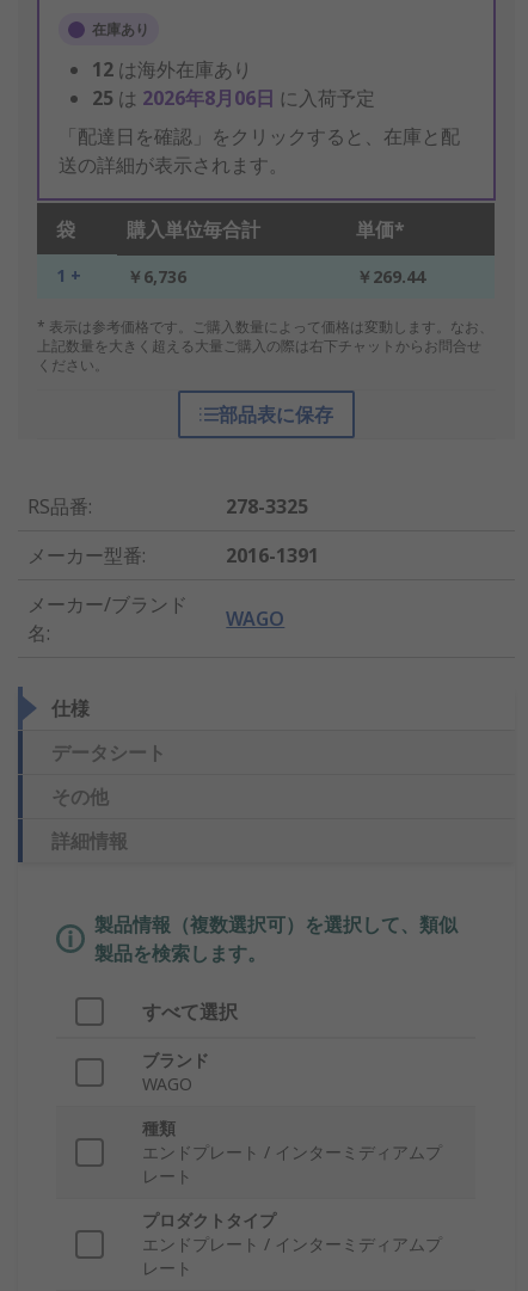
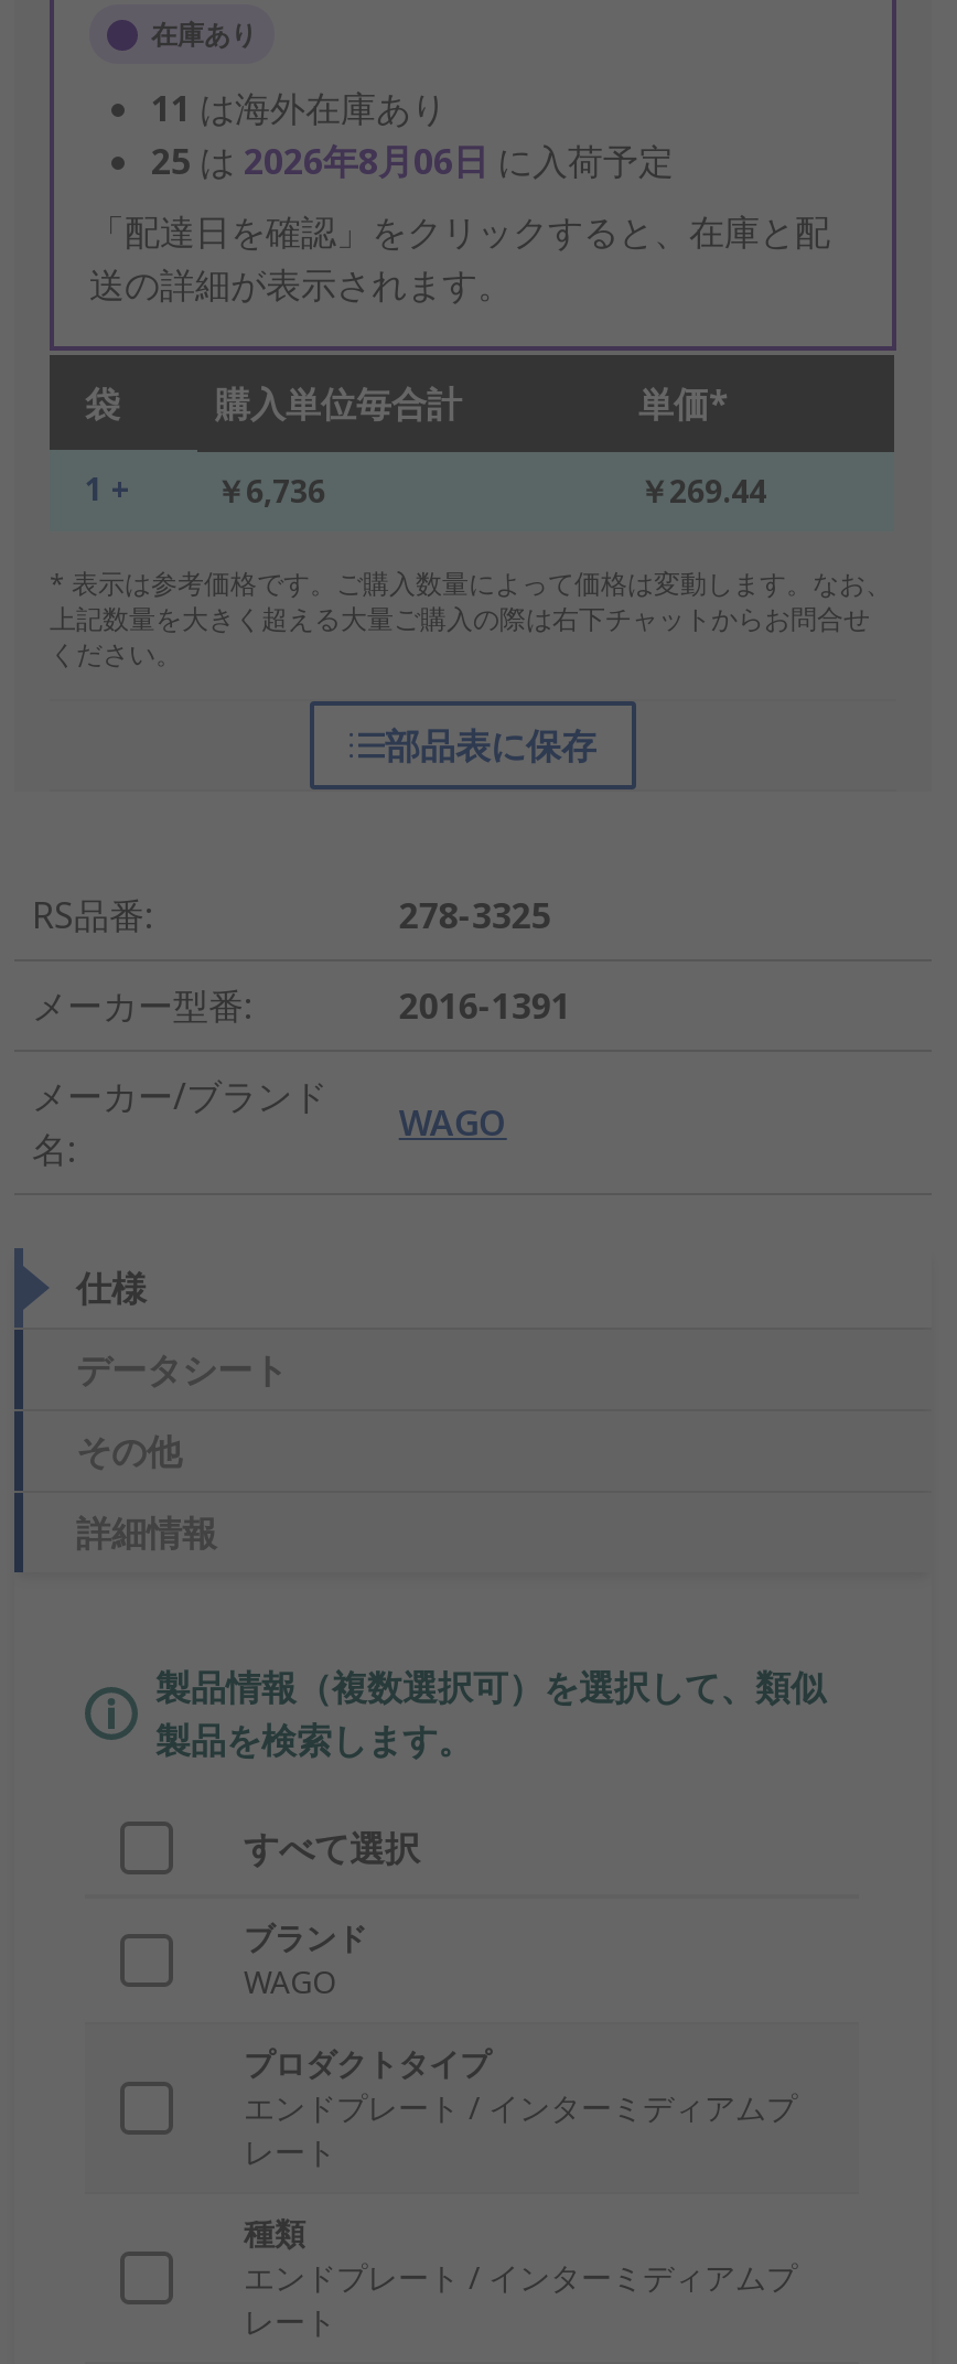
- 12は海外在庫あり
+ 11は海外在庫あり

moved down: 種類

moved up: プロダクトタイプ
